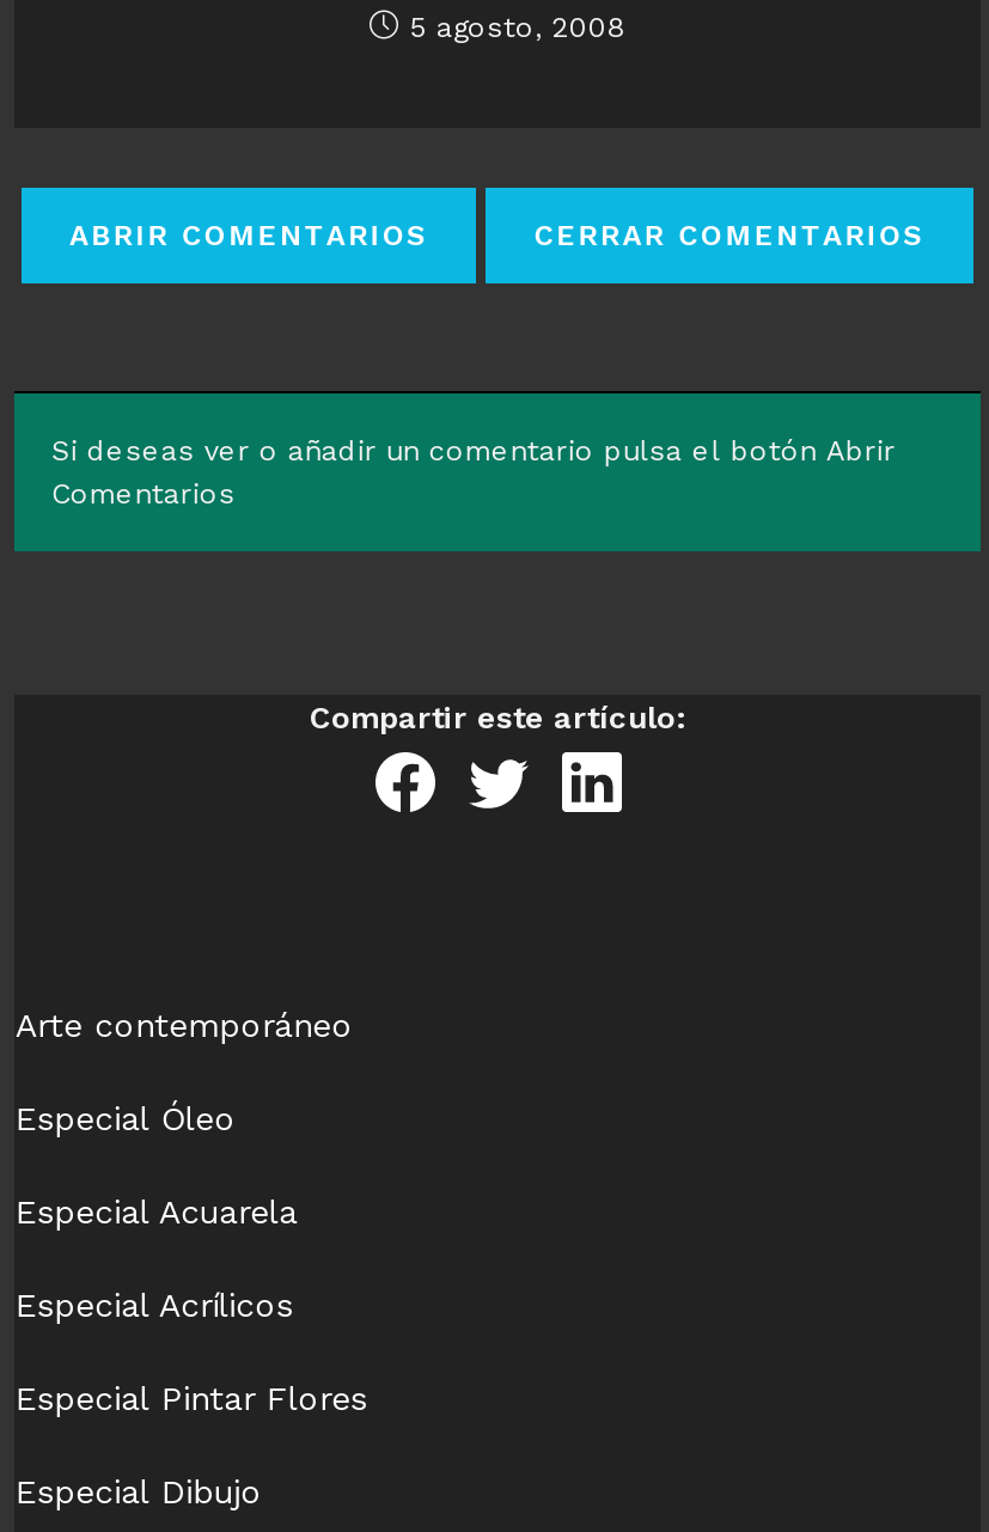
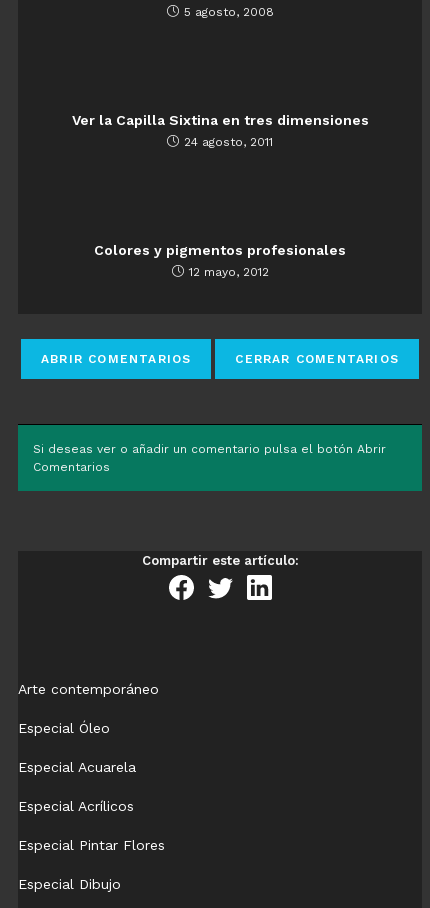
+ Ver la Capilla Sixtina en tres dimensiones
+ 24 agosto, 2011

+ Colores y pigmentos profesionales
+ 12 mayo, 2012
